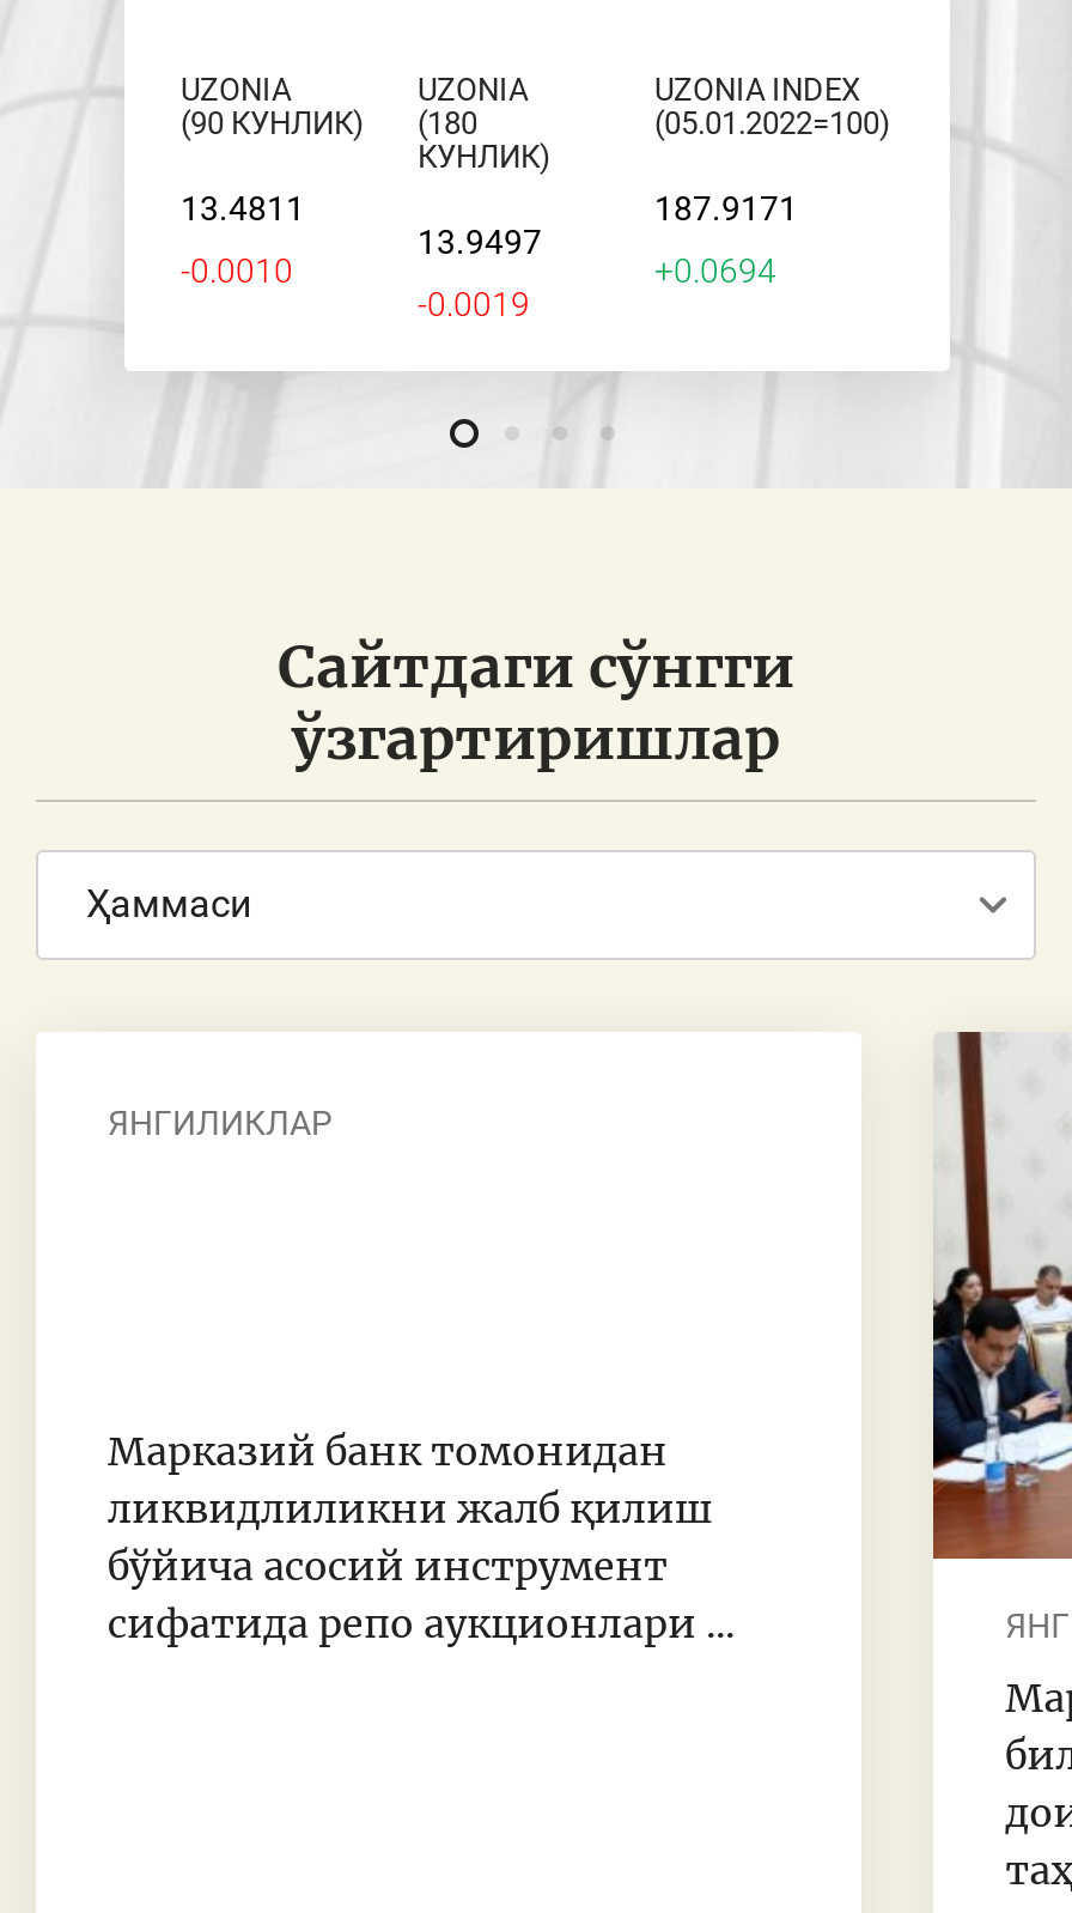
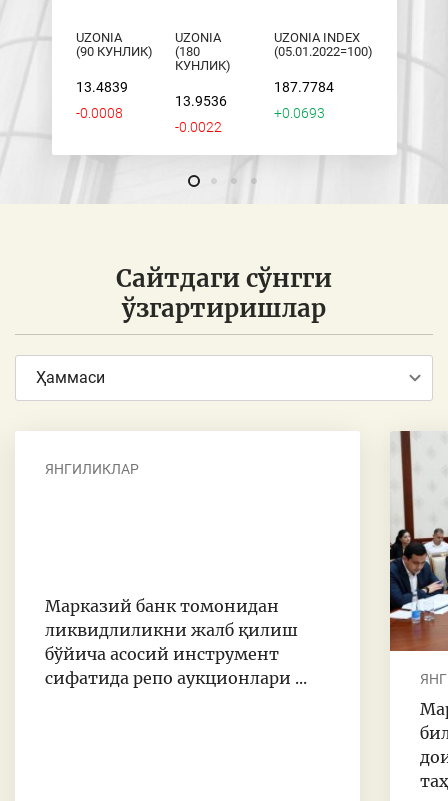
- 13.4811
+ 13.4839

- 187.9171
+ 187.7784

- 13.9497
+ 13.9536

- -0.0010
+ -0.0008

- +0.0694
+ +0.0693

- -0.0019
+ -0.0022
